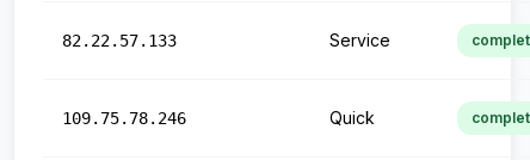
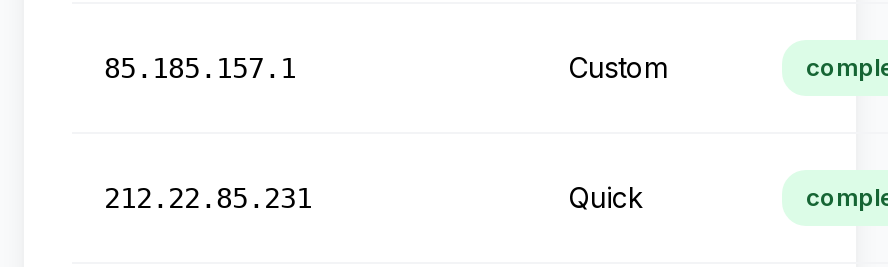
- 82.22.57.133
- Service
+ 85.185.157.1
+ Custom

- 109.75.78.246
+ 212.22.85.231
